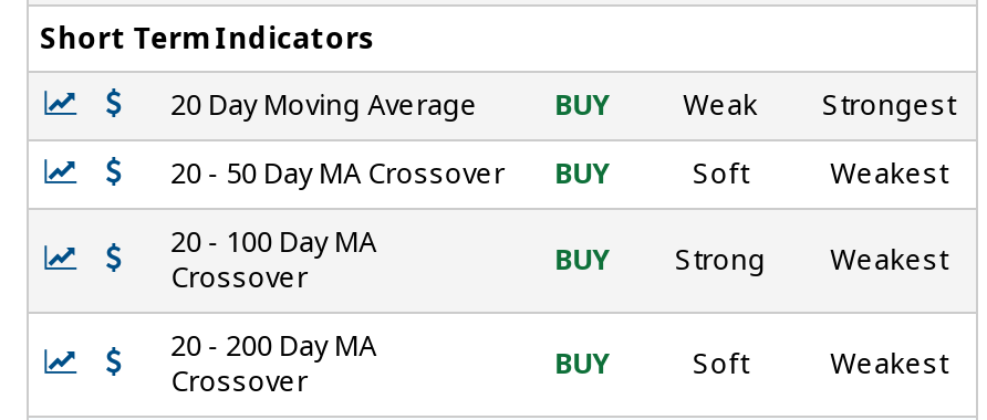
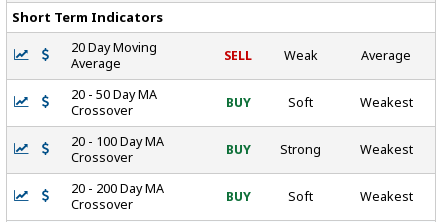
- 20 Day Moving Average
- BUY
+ 20 Day Moving
+ Average
+ SELL

- Strongest
+ Average
